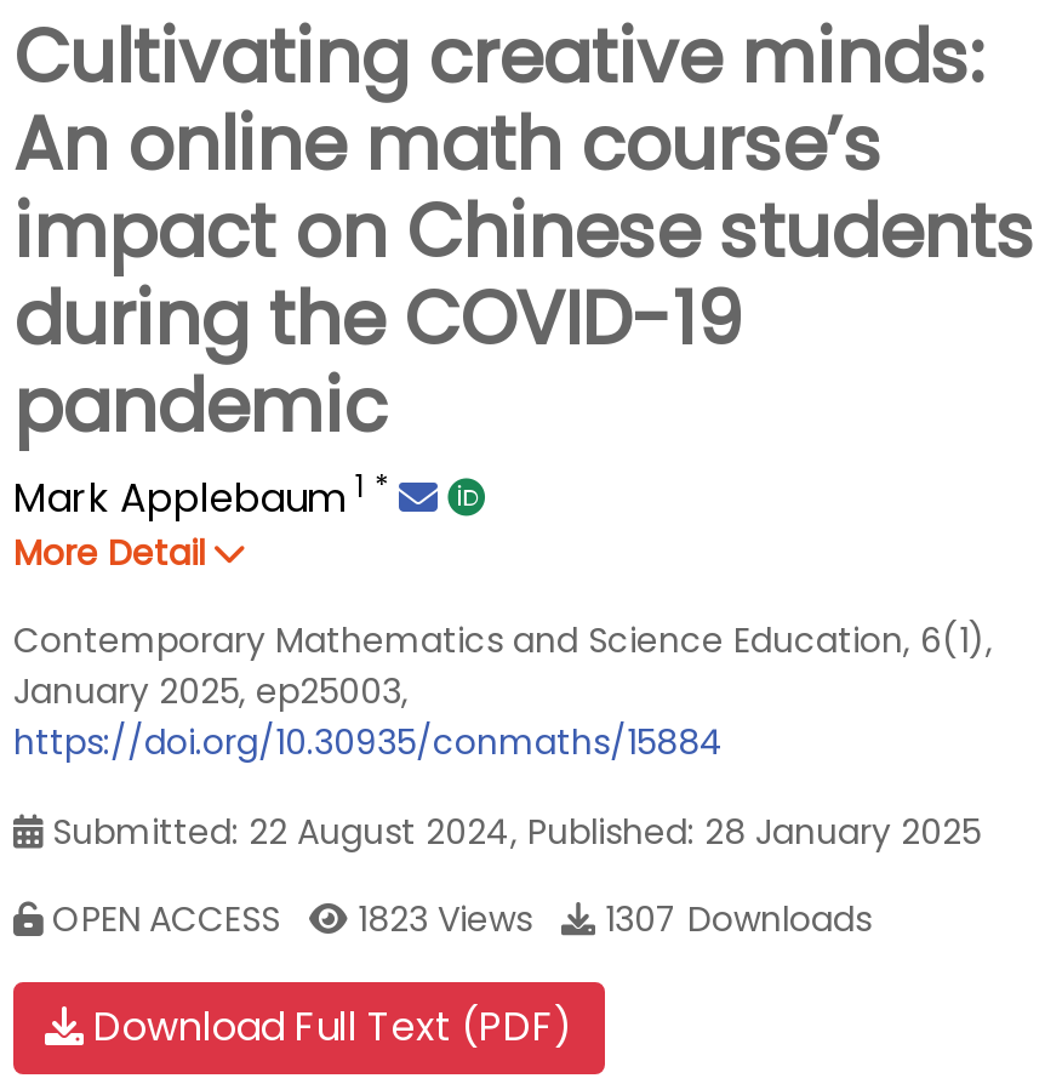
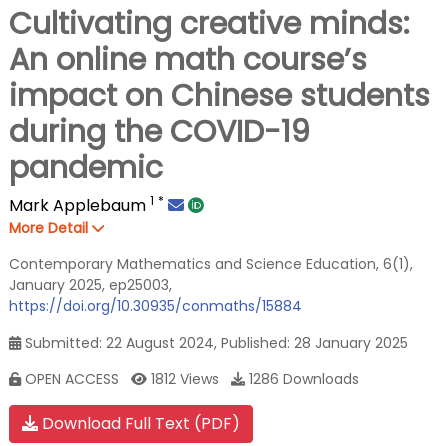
- 1823 Views
+ 1812 Views

- 1307 Downloads
+ 1286 Downloads
